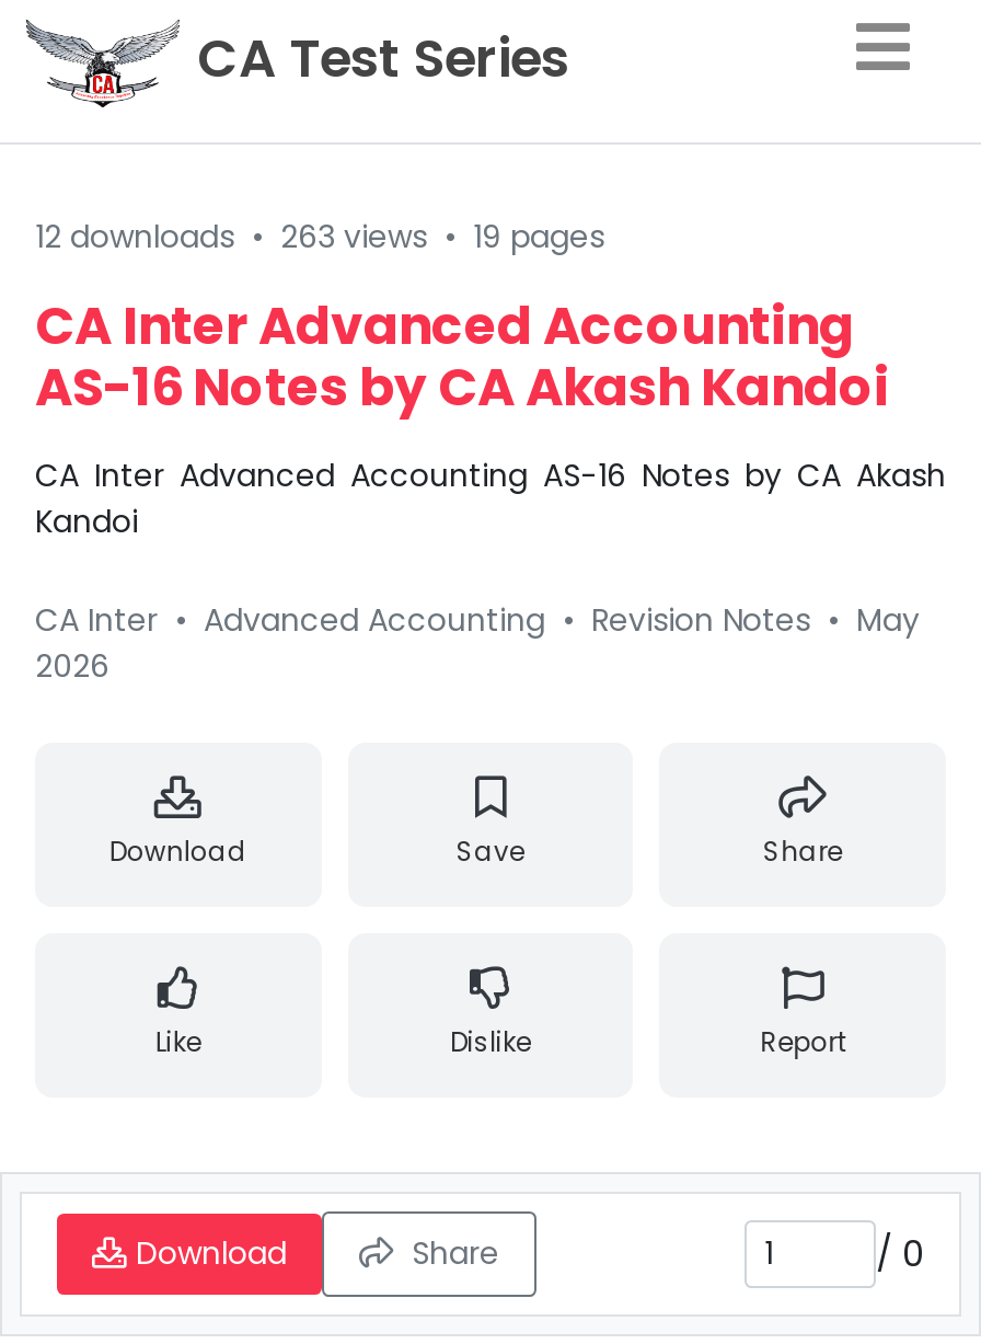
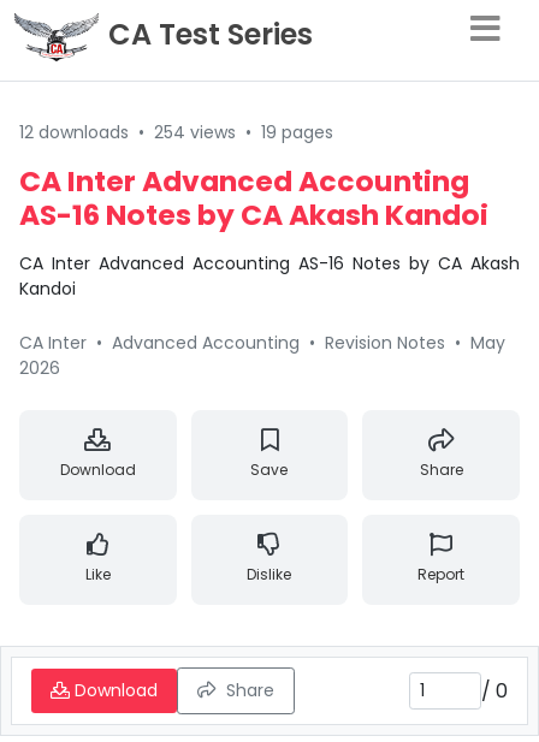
- 12 downloads • 263 views • 19 pages
+ 12 downloads • 254 views • 19 pages
